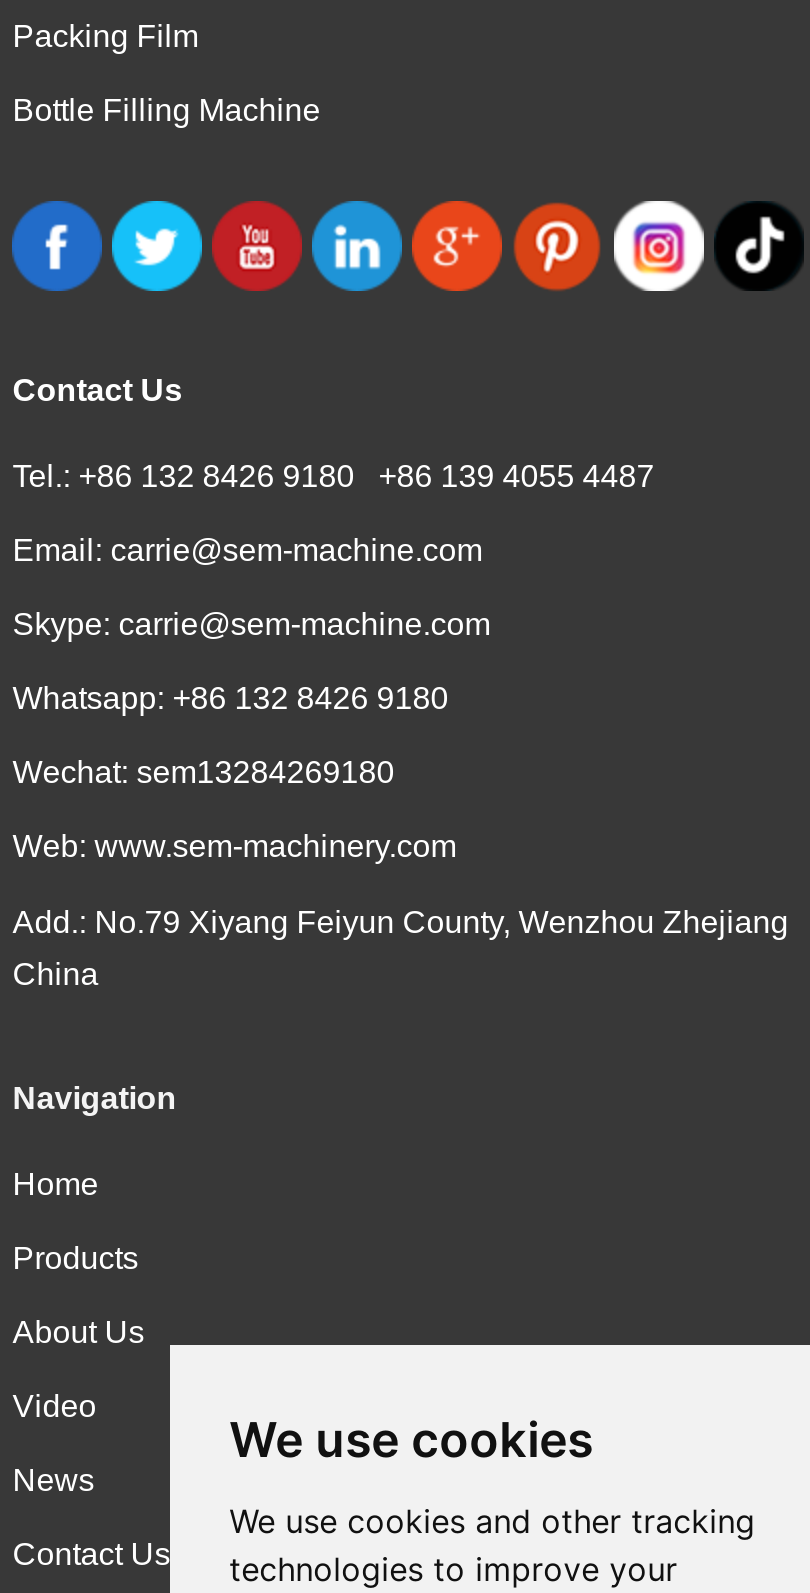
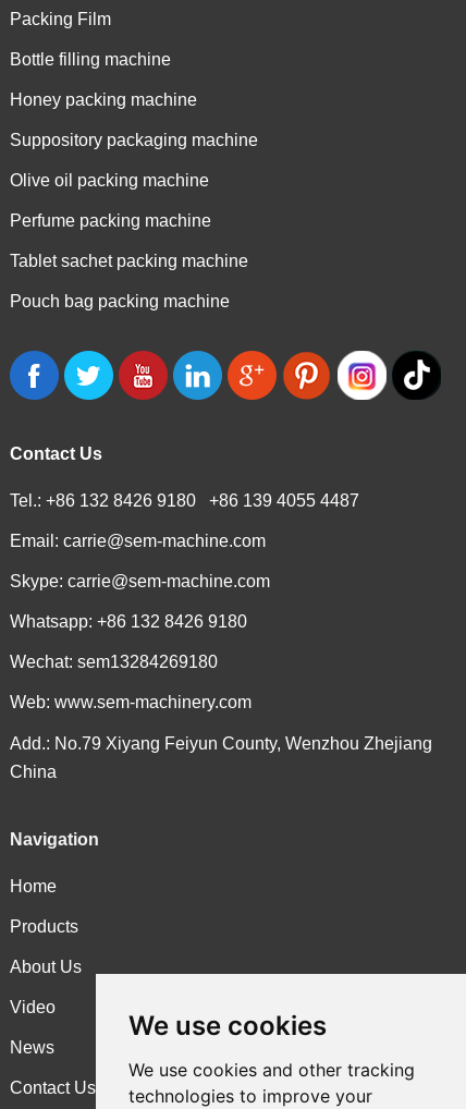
- Bottle Filling Machine
+ Bottle filling machine
+ Honey packing machine
+ Suppository packaging machine
+ Olive oil packing machine
+ Perfume packing machine
+ Tablet sachet packing machine
+ Pouch bag packing machine
